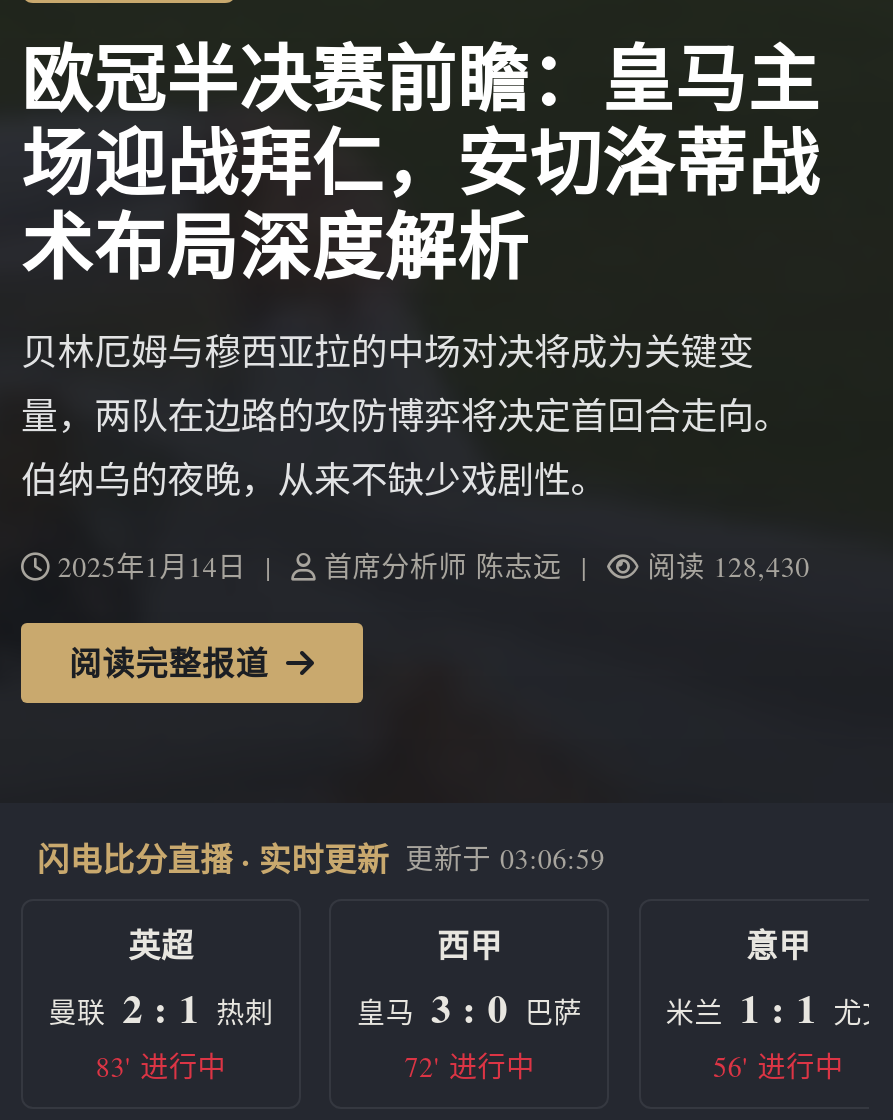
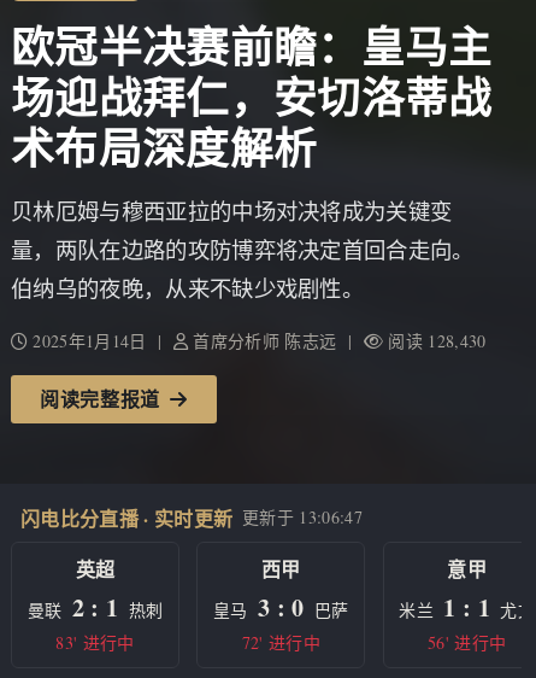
- 闪电比分直播 · 实时更新 更新于03:06:59
+ 闪电比分直播 · 实时更新 更新于13:06:47
